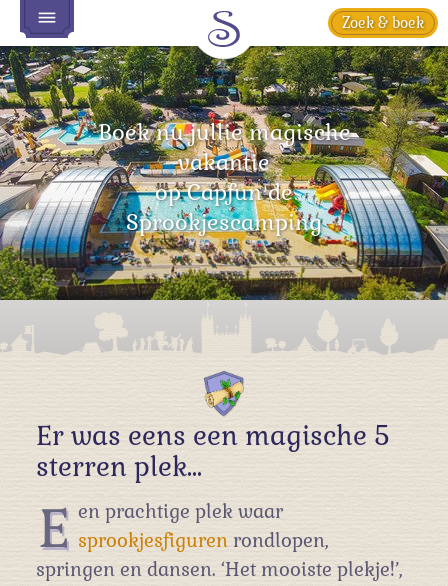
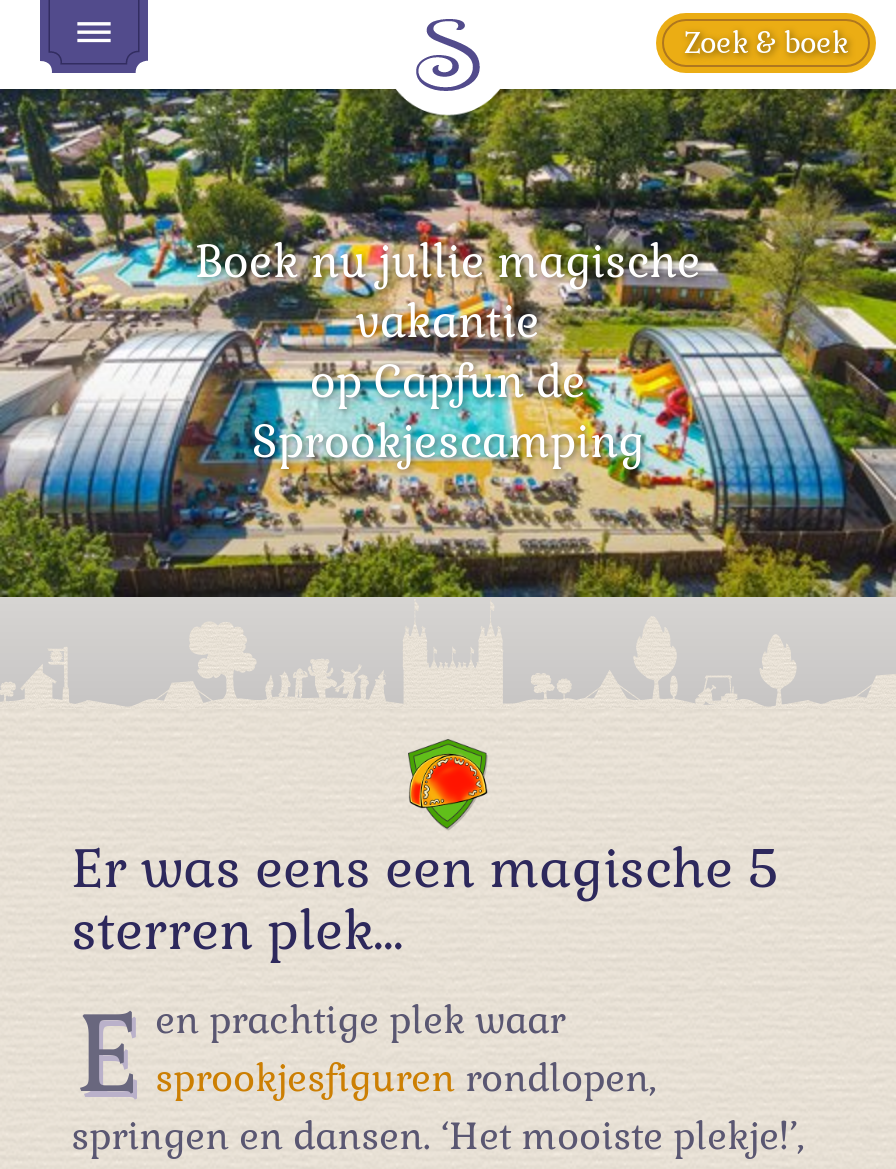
- [image]
+ [image]
